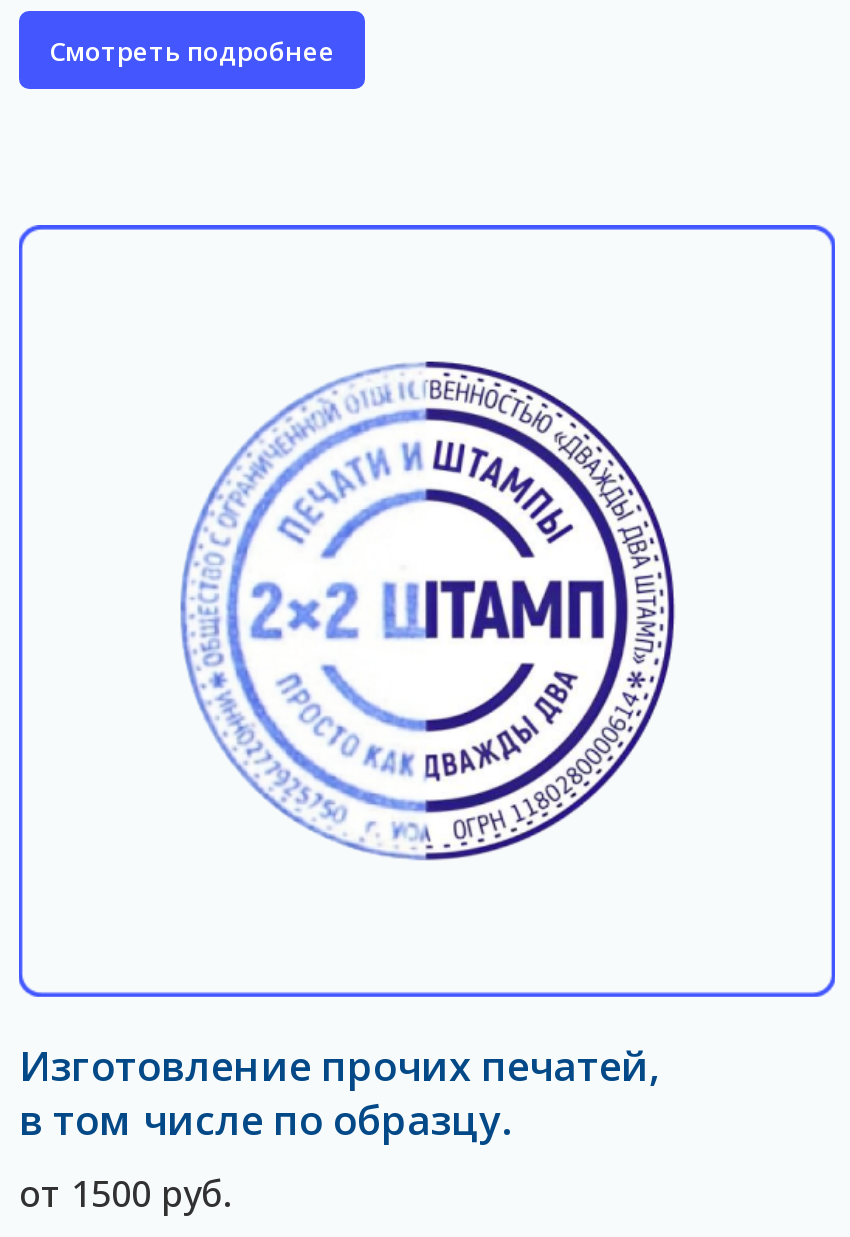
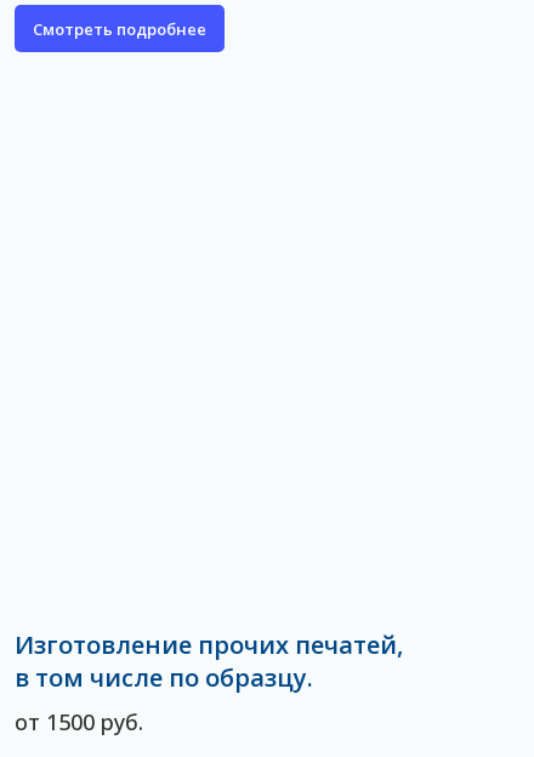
- [image]
